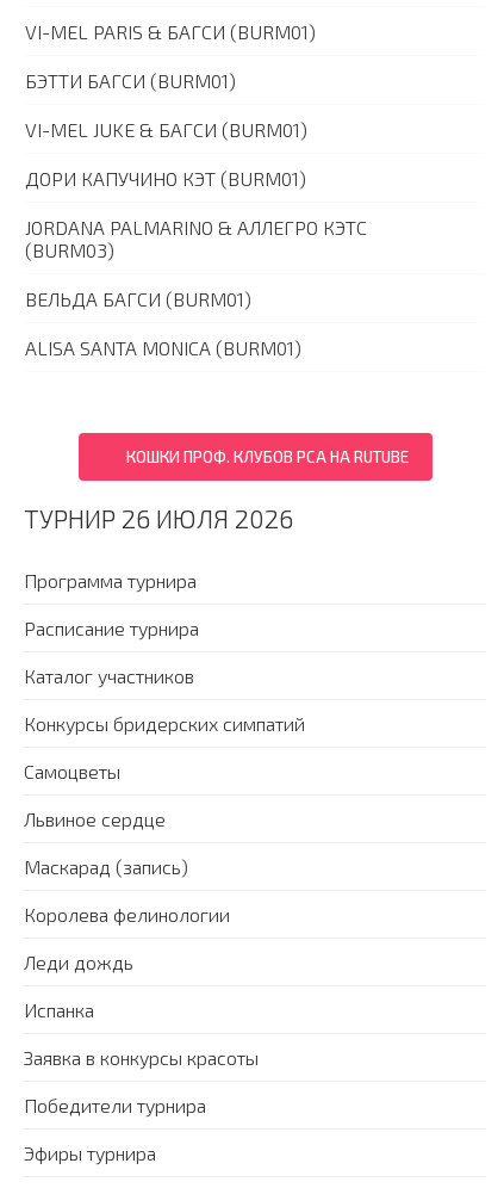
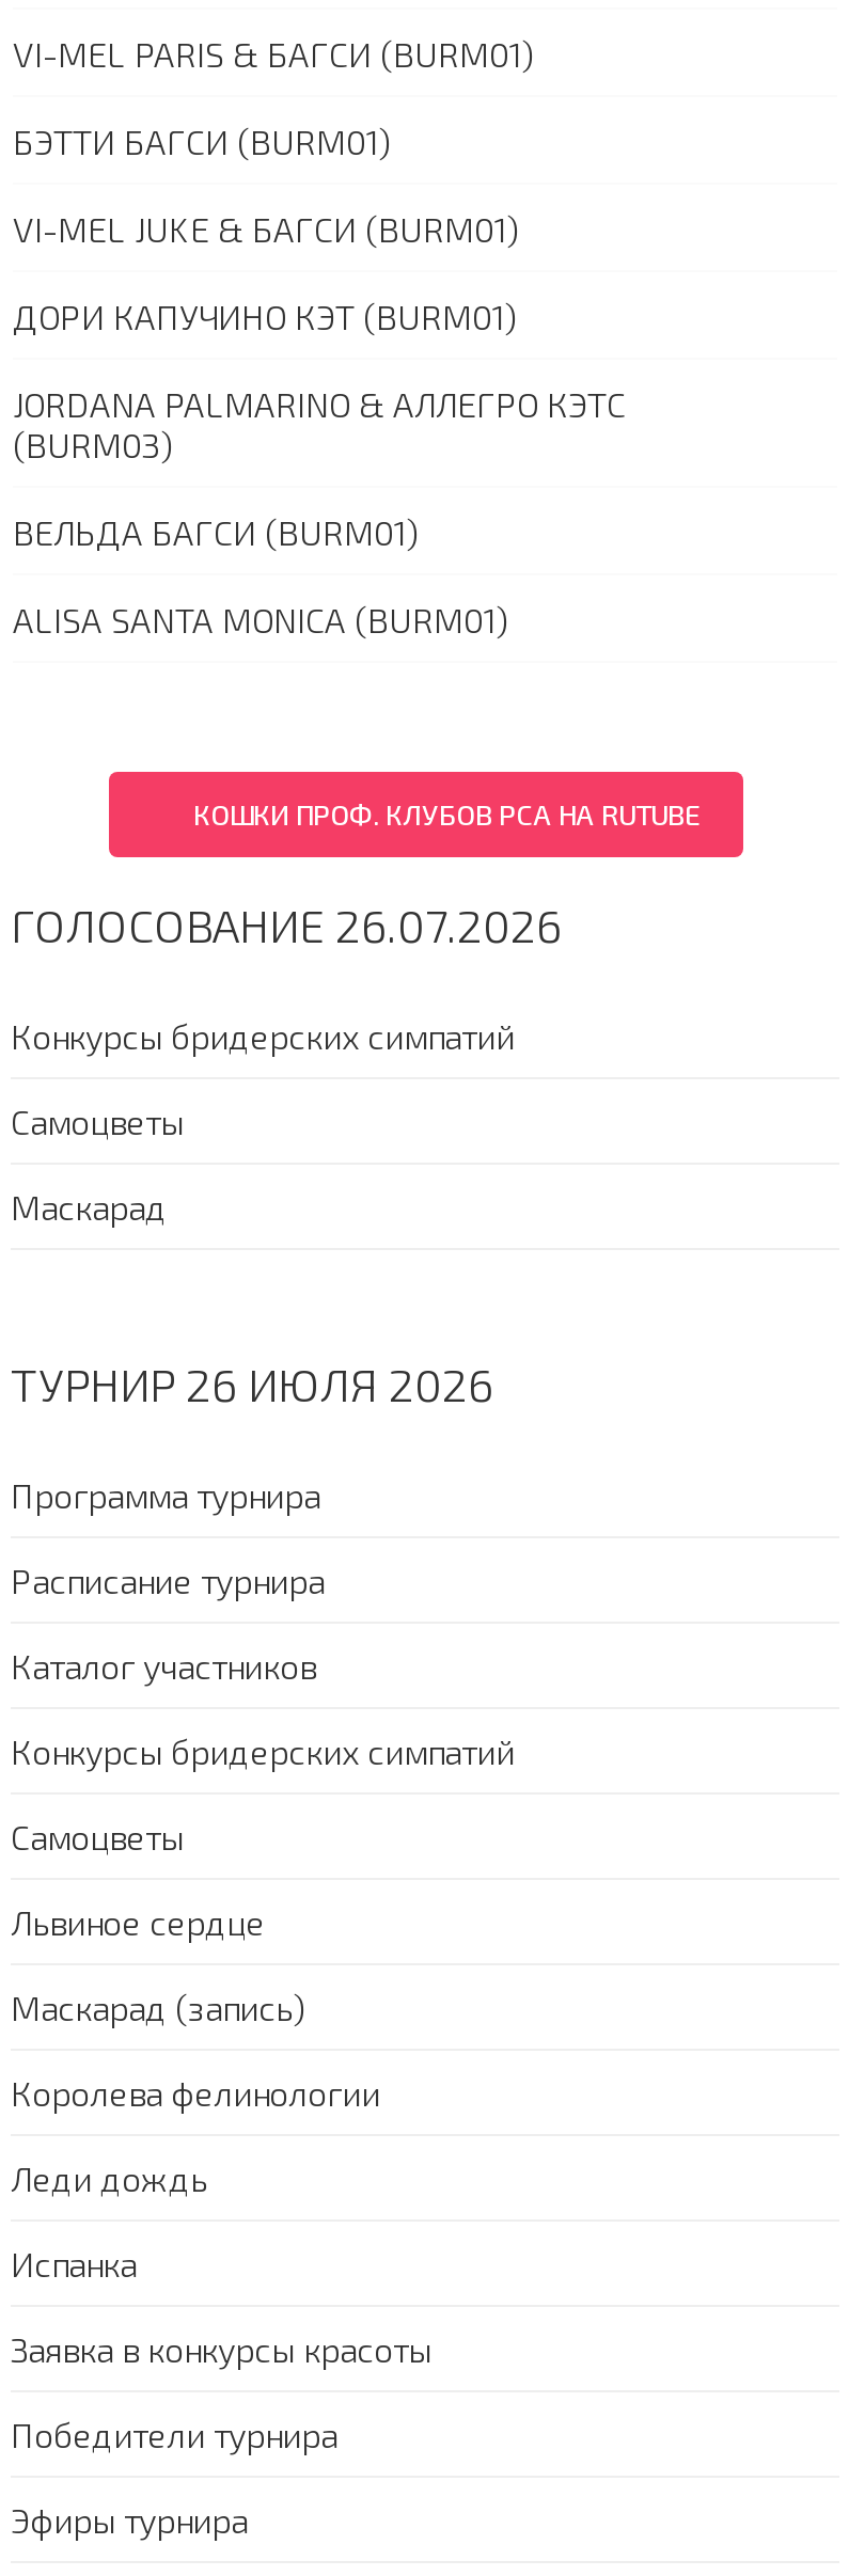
+ ГОЛОСОВАНИЕ 26.07.2026
+ Конкурсы бридерских симпатий
+ Самоцветы
+ Маскарад
